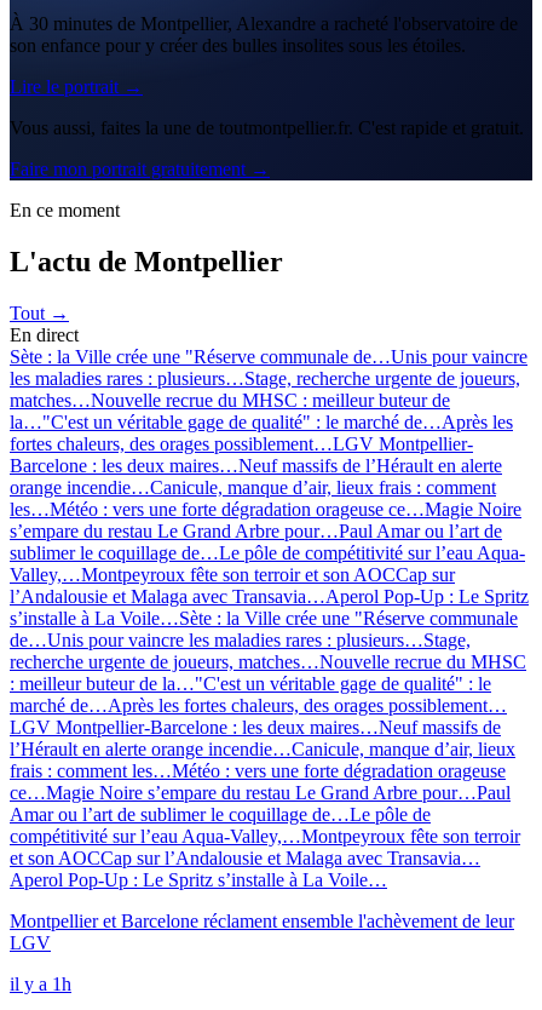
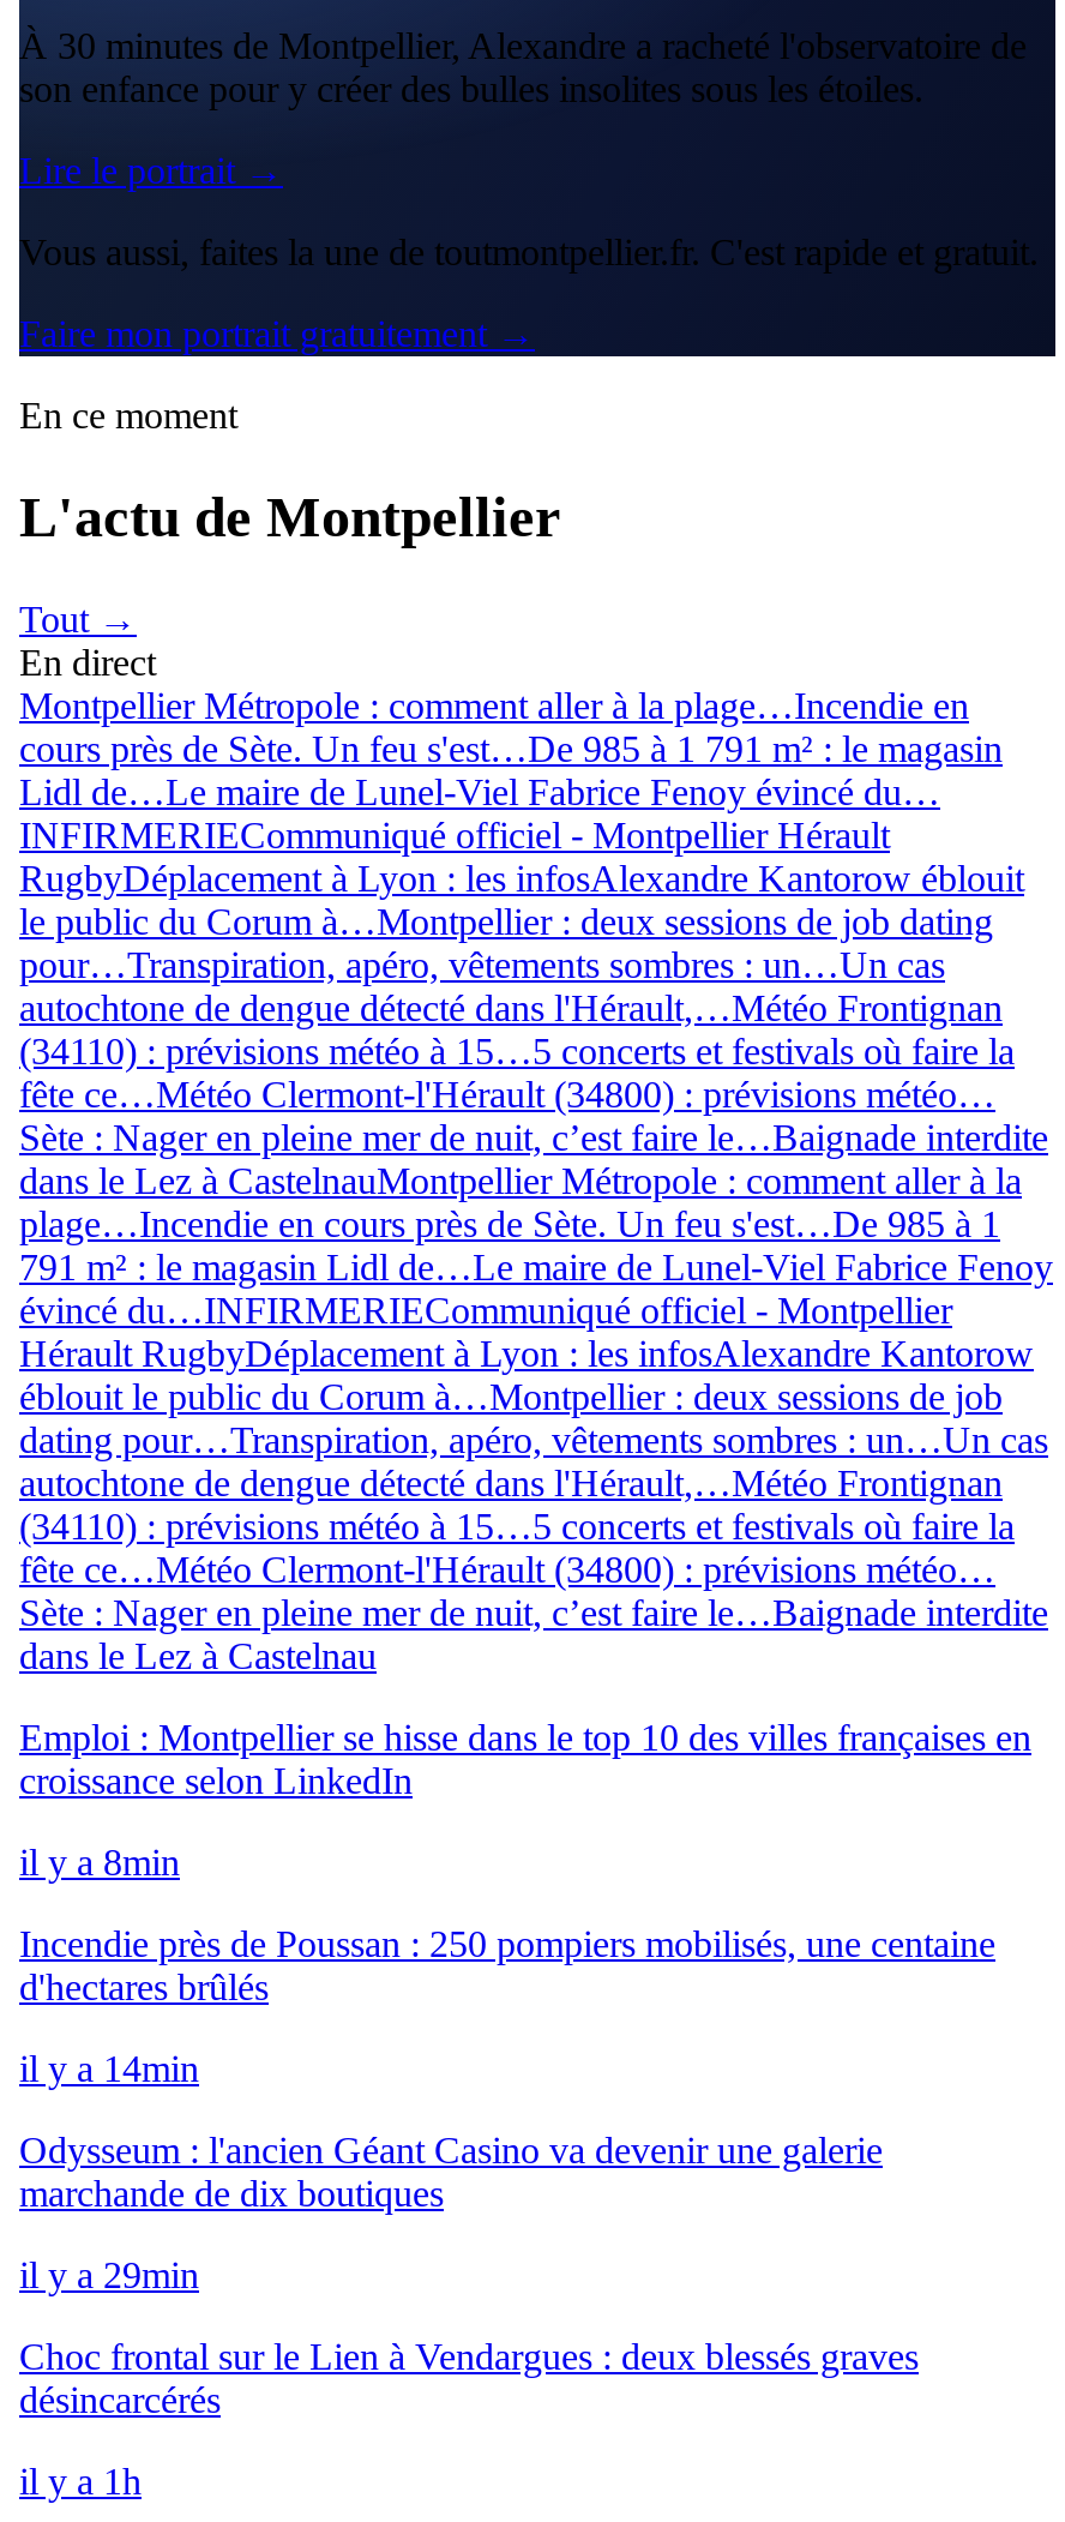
- Sète : la Ville crée une "Réserve communale de… Unis pour vaincre
- les maladies rares : plusieurs… Stage, recherche urgente de joueurs,
- matches… Nouvelle recrue du MHSC : meilleur buteur de
- la… "C'est un véritable gage de qualité" : le marché de… Après les
- fortes chaleurs, des orages possiblement… LGV Montpellier-
- Barcelone : les deux maires… Neuf massifs de l’Hérault en alerte
- orange incendie… Canicule, manque d’air, lieux frais : comment
- les… Météo : vers une forte dégradation orageuse ce… Magie Noire
- s’empare du restau Le Grand Arbre pour… Paul Amar ou l’art de
- sublimer le coquillage de… Le pôle de compétitivité sur l’eau Aqua-
- Valley,… Montpeyroux fête son terroir et son AOCCap sur
- l’Andalousie et Malaga avec Transavia… Aperol Pop-Up : Le Spritz
- s’installe à La Voile… Sète : la Ville crée une "Réserve communale
- de… Unis pour vaincre les maladies rares : plusieurs… Stage,
- recherche urgente de joueurs, matches… Nouvelle recrue du MHSC
- : meilleur buteur de la… "C'est un véritable gage de qualité" : le
- marché de… Après les fortes chaleurs, des orages possiblement…
- LGV Montpellier-Barcelone : les deux maires… Neuf massifs de
- l’Hérault en alerte orange incendie… Canicule, manque d’air, lieux
- frais : comment les… Météo : vers une forte dégradation orageuse
- ce… Magie Noire s’empare du restau Le Grand Arbre pour… Paul
- Amar ou l’art de sublimer le coquillage de… Le pôle de
- compétitivité sur l’eau Aqua-Valley,… Montpeyroux fête son terroir
- et son AOCCap sur l’Andalousie et Malaga avec Transavia…
- Aperol Pop-Up : Le Spritz s’installe à La Voile…
- Montpellier et Barcelone réclament ensemble l'achèvement de leur
- LGV
+ Montpellier Métropole : comment aller à la plage… Incendie en
+ cours près de Sète. Un feu s'est… De 985 à 1 791 m² : le magasin
+ Lidl de… Le maire de Lunel-Viel Fabrice Fenoy évincé du…
+ INFIRMERIECommuniqué officiel - Montpellier Hérault
+ RugbyDéplacement à Lyon : les infosAlexandre Kantorow éblouit
+ le public du Corum à… Montpellier : deux sessions de job dating
+ pour… Transpiration, apéro, vêtements sombres : un… Un cas
+ autochtone de dengue détecté dans l'Hérault,… Météo Frontignan
+ (34110) : prévisions météo à 15… 5 concerts et festivals où faire la
+ fête ce… Météo Clermont-l'Hérault (34800) : prévisions météo…
+ Sète : Nager en pleine mer de nuit, c’est faire le… Baignade interdite
+ dans le Lez à CastelnauMontpellier Métropole : comment aller à la
+ plage… Incendie en cours près de Sète. Un feu s'est… De 985 à 1
+ 791 m² : le magasin Lidl de… Le maire de Lunel-Viel Fabrice Fenoy
+ évincé du… INFIRMERIECommuniqué officiel - Montpellier
+ Hérault RugbyDéplacement à Lyon : les infosAlexandre Kantorow
+ éblouit le public du Corum à… Montpellier : deux sessions de job
+ dating pour… Transpiration, apéro, vêtements sombres : un… Un cas
+ autochtone de dengue détecté dans l'Hérault,… Météo Frontignan
+ (34110) : prévisions météo à 15… 5 concerts et festivals où faire la
+ fête ce… Météo Clermont-l'Hérault (34800) : prévisions météo…
+ Sète : Nager en pleine mer de nuit, c’est faire le… Baignade interdite
+ dans le Lez à Castelnau
+ Emploi : Montpellier se hisse dans le top 10 des villes françaises en
+ croissance selon LinkedIn
+ il y a 8min
+ Incendie près de Poussan : 250 pompiers mobilisés, une centaine
+ d'hectares brûlés
+ il y a 14min
+ Odysseum : l'ancien Géant Casino va devenir une galerie
+ marchande de dix boutiques
+ il y a 29min
+ Choc frontal sur le Lien à Vendargues : deux blessés graves
+ désincarcérés
